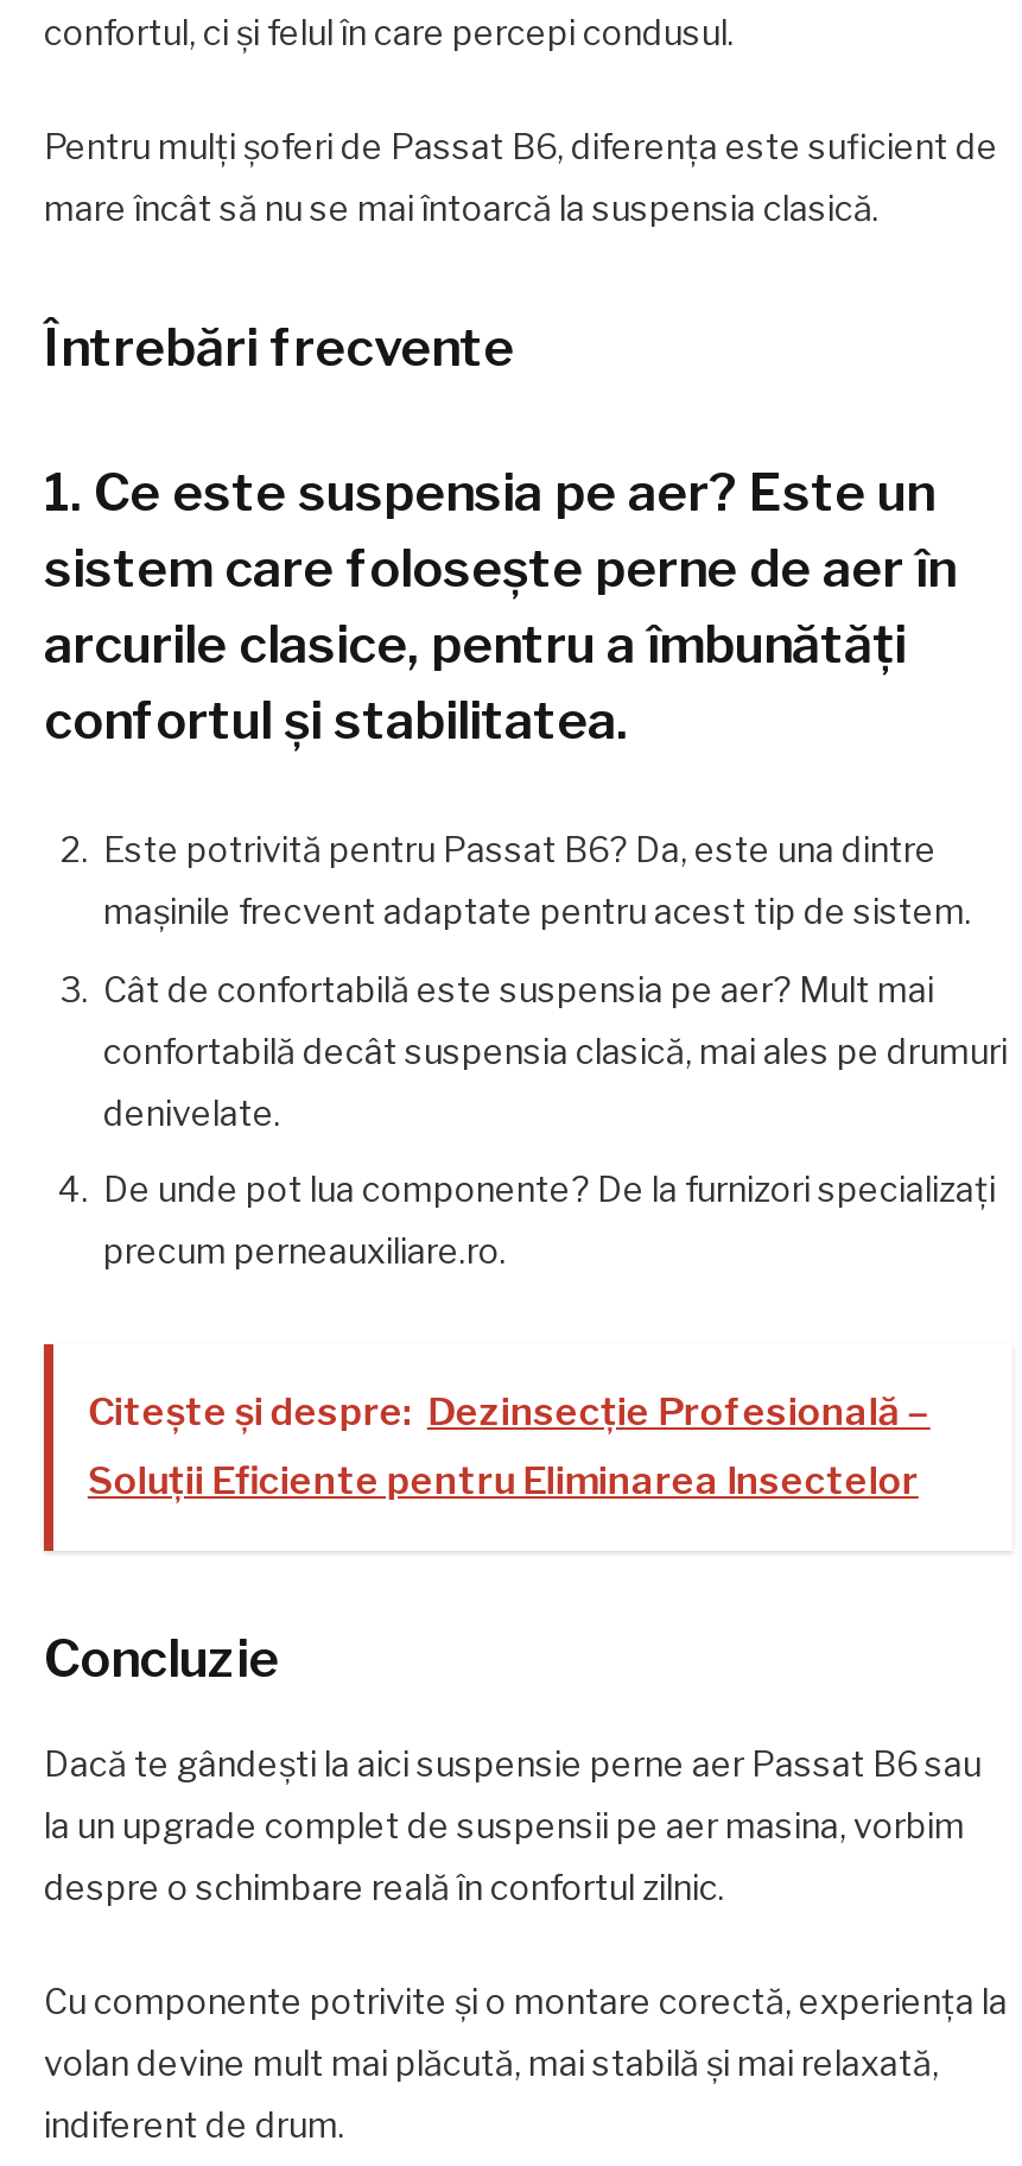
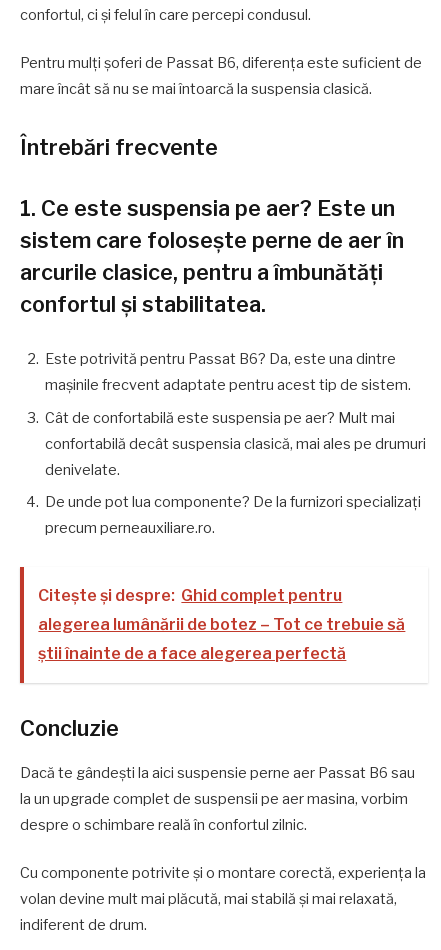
- Citește și despre: Dezinsecție Profesională –
- Soluții Eficiente pentru Eliminarea Insectelor
+ Citește și despre: Ghid complet pentru
+ alegerea lumânării de botez – Tot ce trebuie să
+ știi înainte de a face alegerea perfectă
